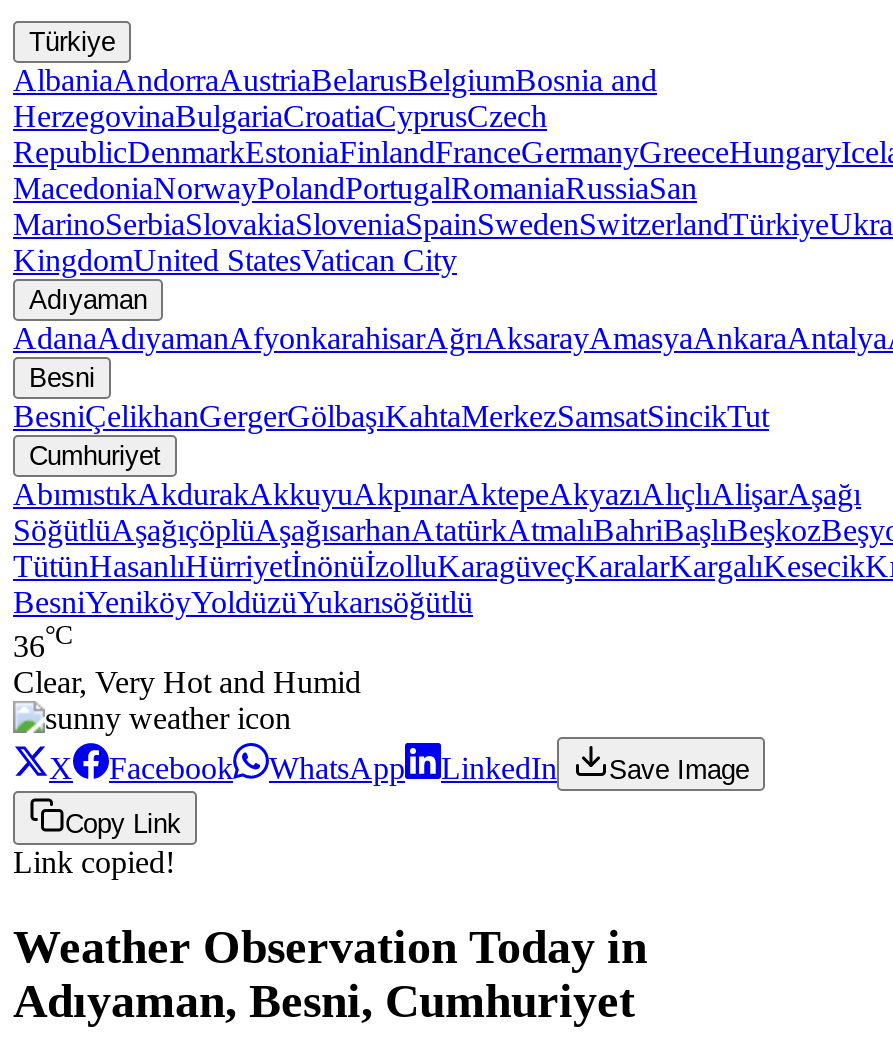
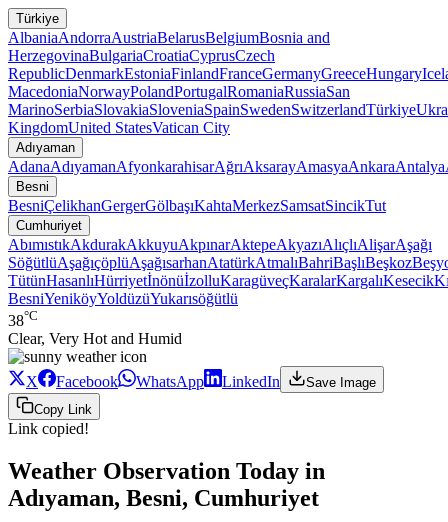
- 36°C
+ 38°C
